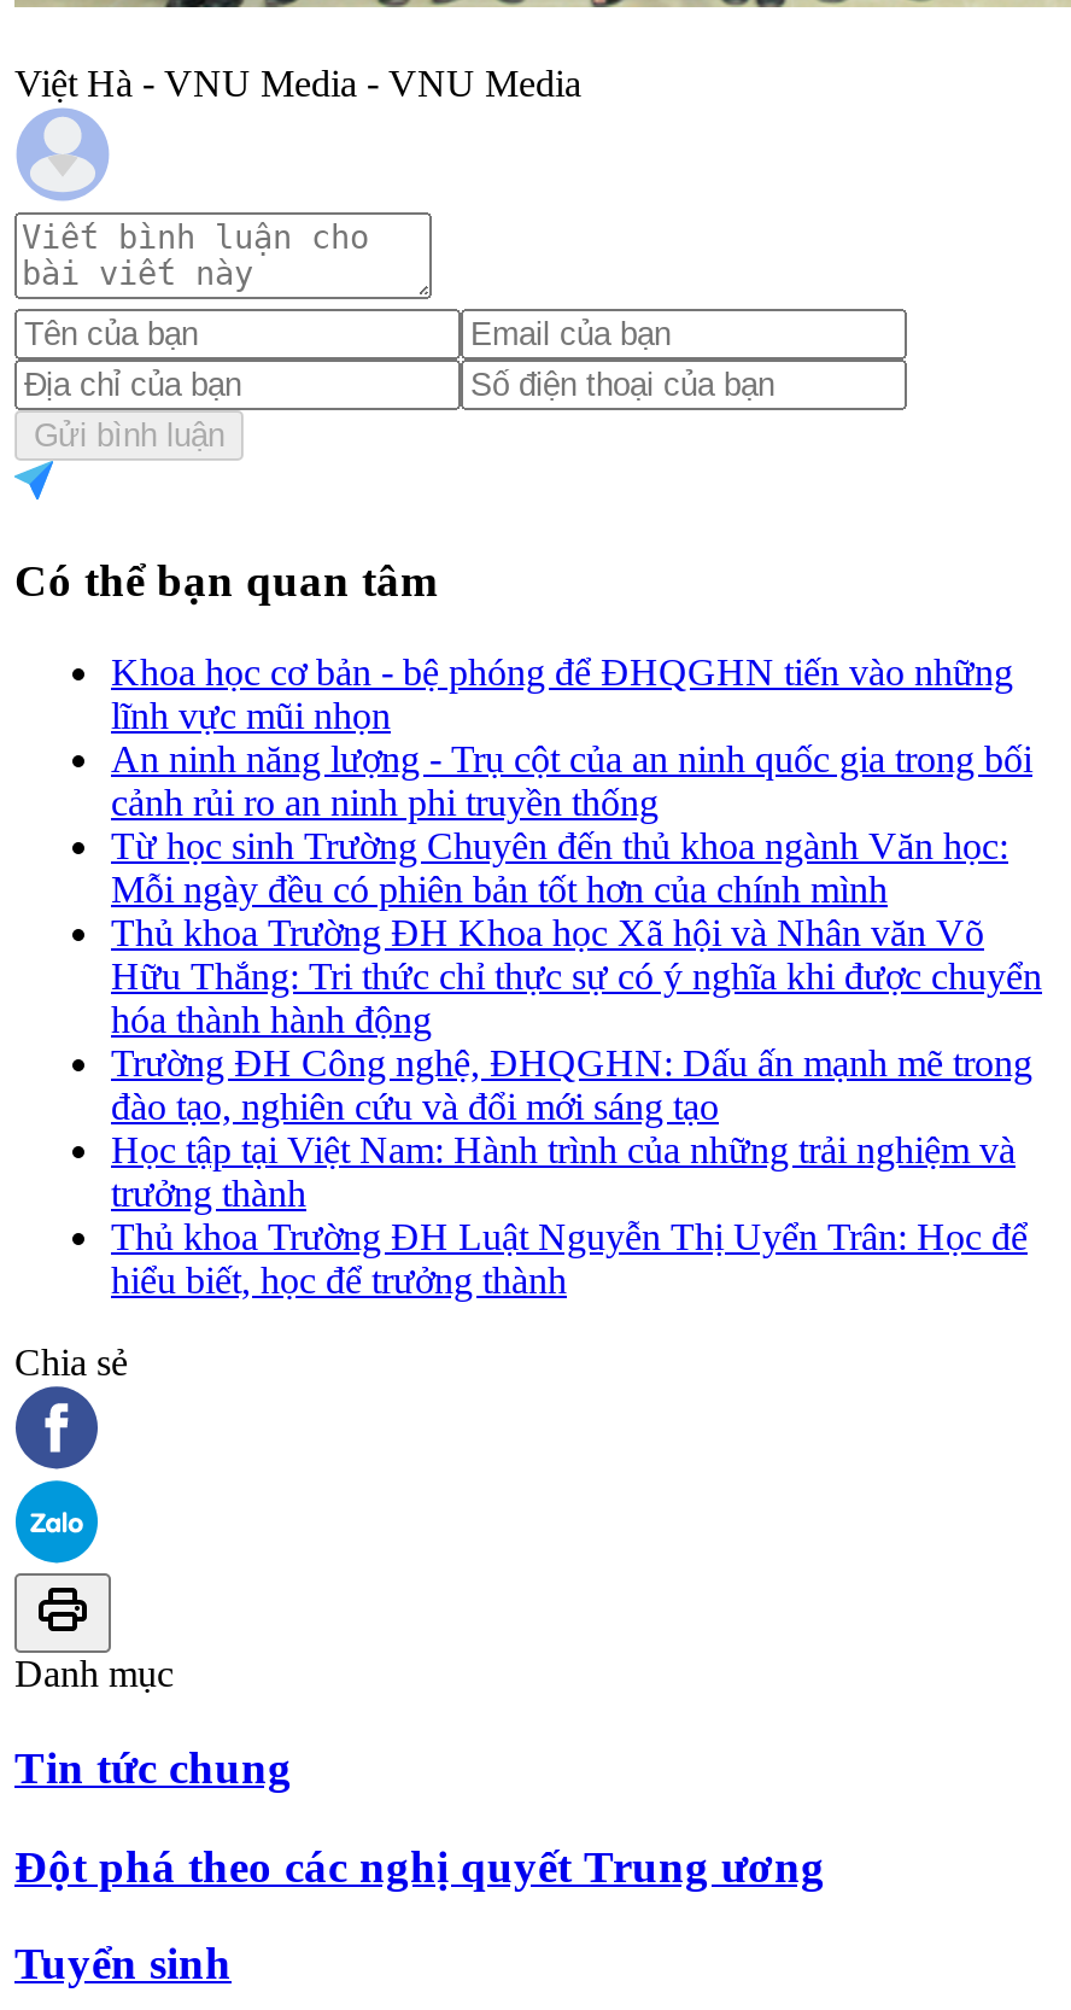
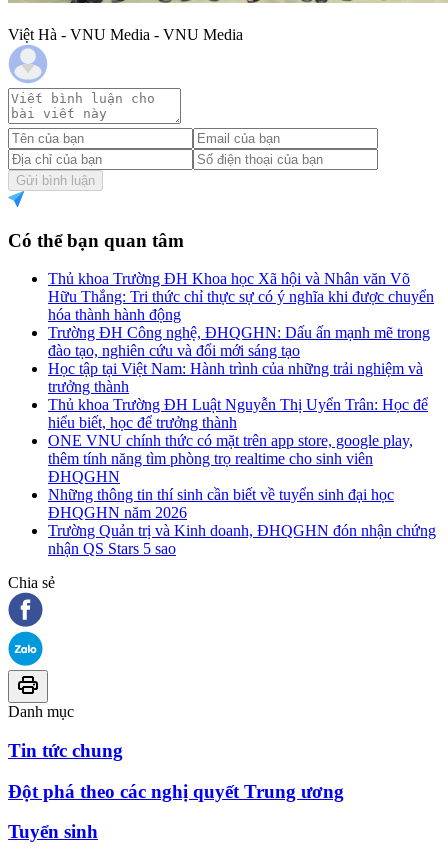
- Khoa học cơ bản - bệ phóng để ĐHQGHN tiến vào những
- lĩnh vực mũi nhọn
- An ninh năng lượng - Trụ cột của an ninh quốc gia trong bối
- cảnh rủi ro an ninh phi truyền thống
- Từ học sinh Trường Chuyên đến thủ khoa ngành Văn học:
- Mỗi ngày đều có phiên bản tốt hơn của chính mình

moved up: Thủ khoa Trường ĐH Khoa học Xã hội và Nhân văn Võ | Hữu Thắng: Tri thức chỉ thực sự có ý nghĩa khi được chuyển | hóa thành hành động | ... | Thủ khoa Trường ĐH Luật Nguyễn Thị Uyển Trân: Học để | hiểu biết, học để trưởng thành

+ ONE VNU chính thức có mặt trên app store, google play,
+ thêm tính năng tìm phòng trọ realtime cho sinh viên
+ ĐHQGHN
+ Những thông tin thí sinh cần biết về tuyển sinh đại học
+ ĐHQGHN năm 2026
+ Trường Quản trị và Kinh doanh, ĐHQGHN đón nhận chứng
+ nhận QS Stars 5 sao
